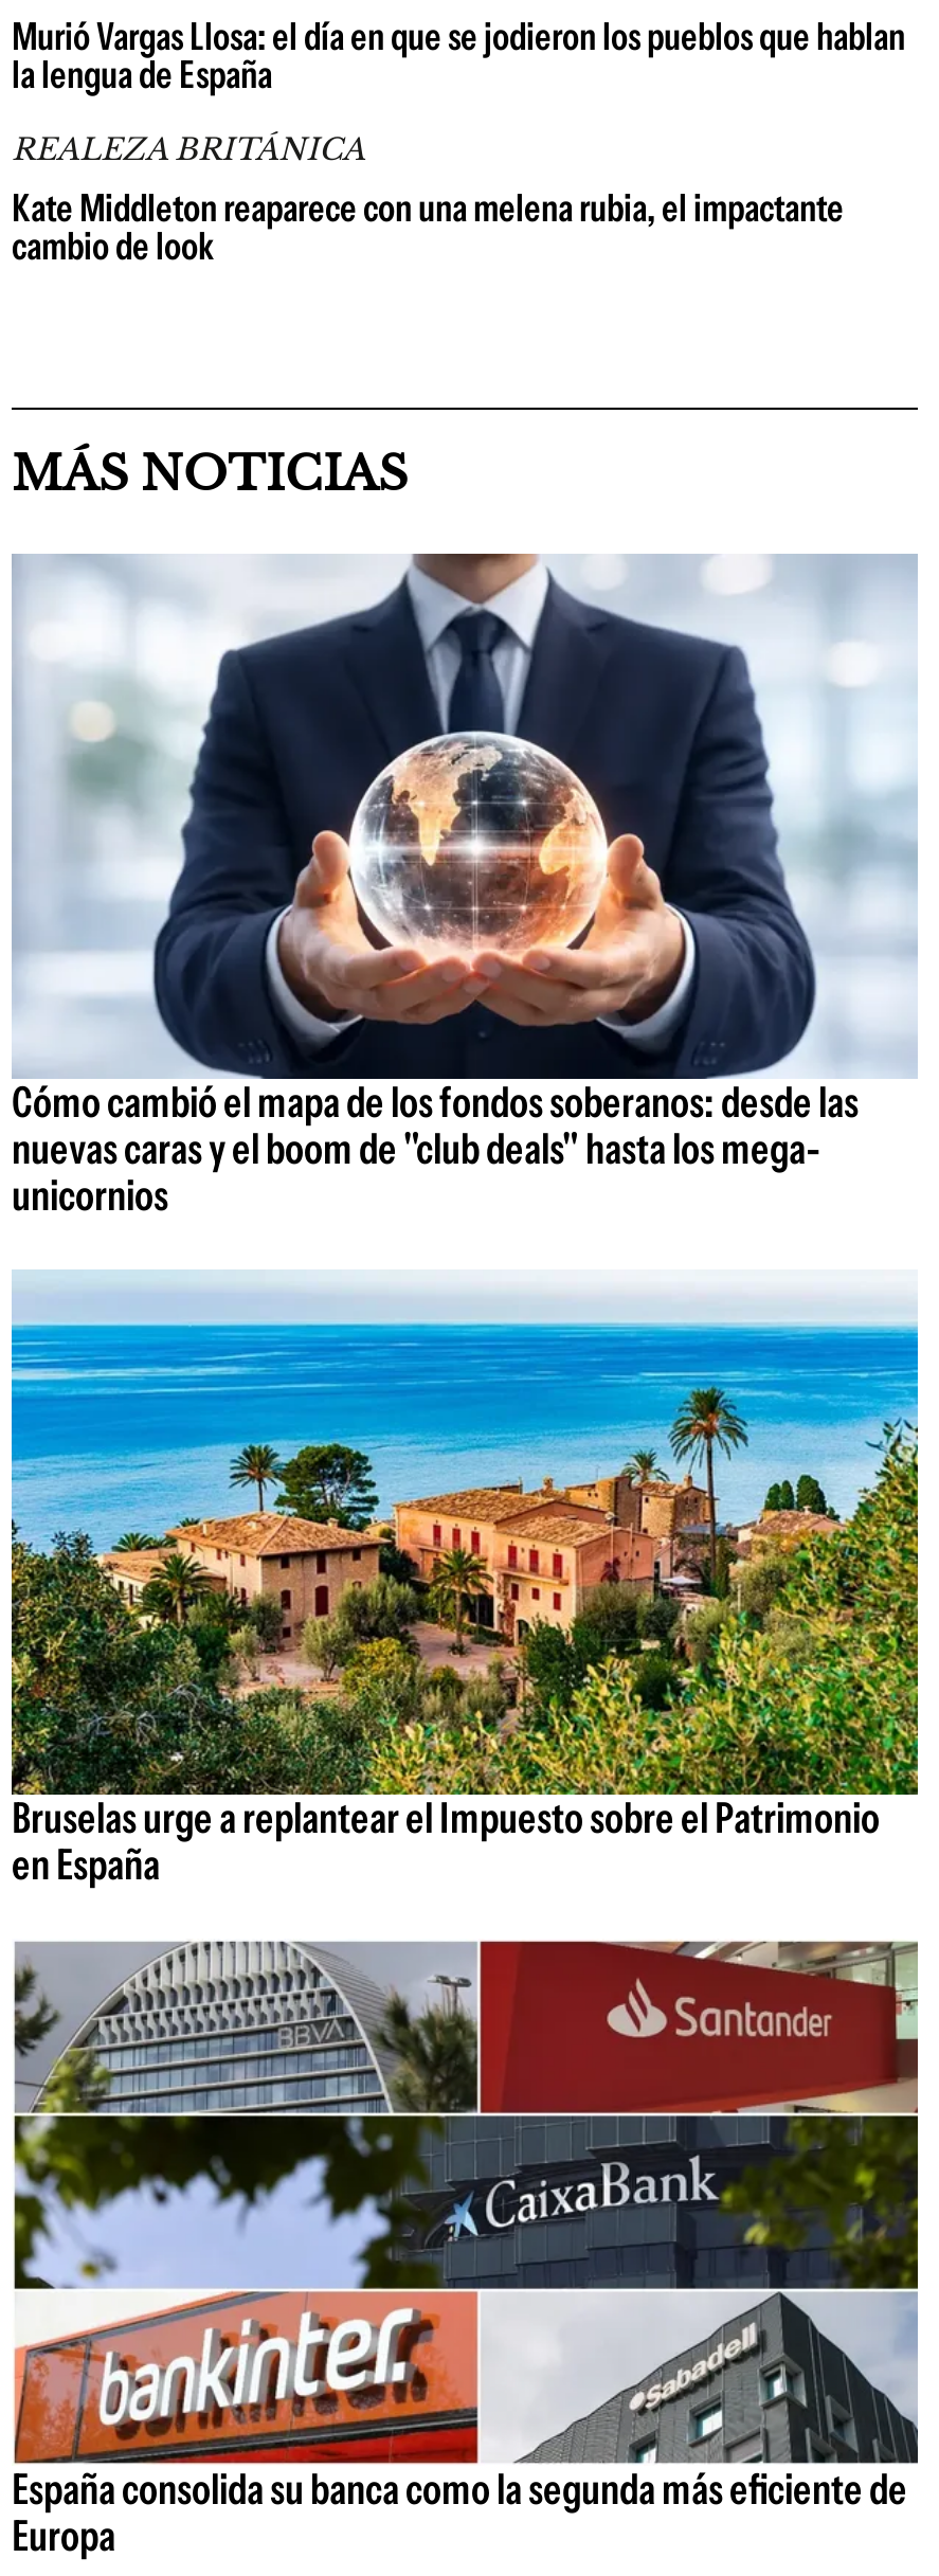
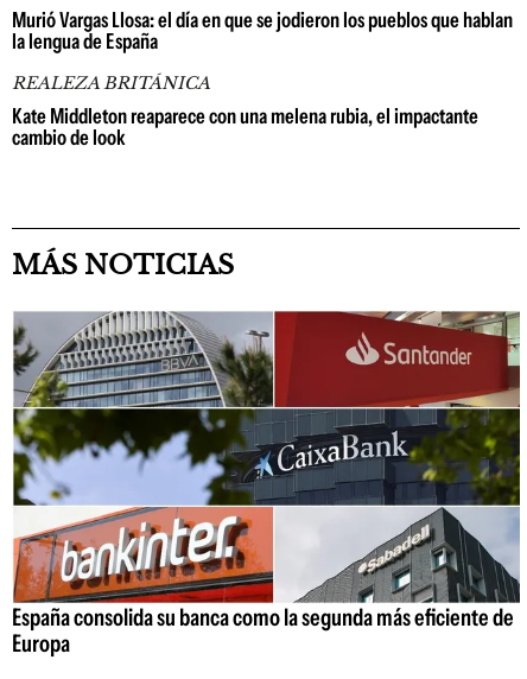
- [image]
- Cómo cambió el mapa de los fondos soberanos: desde las
- nuevas caras y el boom de "club deals" hasta los mega-
- unicornios

- [image]
- Bruselas urge a replantear el Impuesto sobre el Patrimonio
- en España
